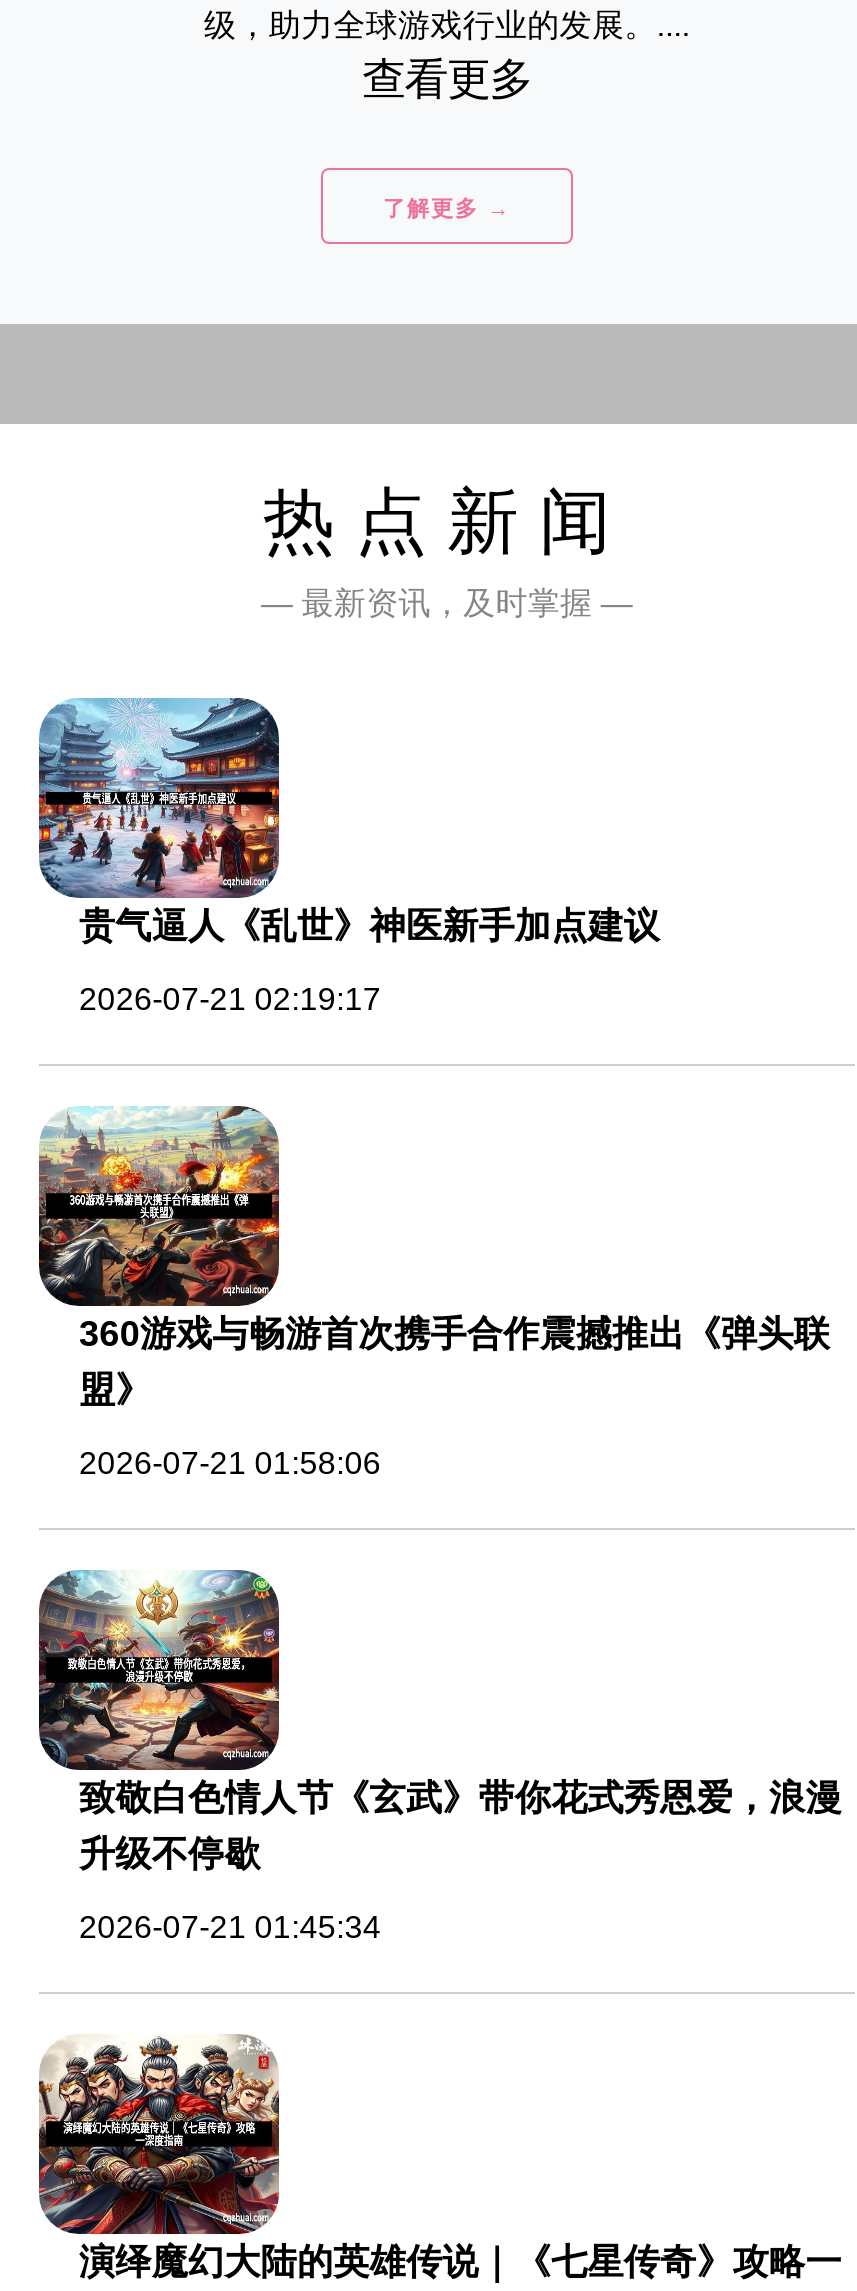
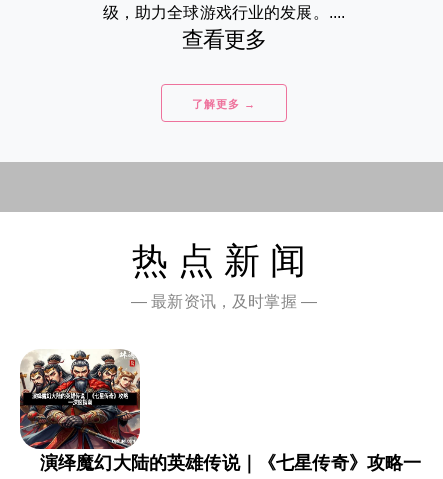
- [image]
- 贵气逼人《乱世》神医新手加点建议
- 2026-07-21 02:19:17

- [image]
- 360游戏与畅游首次携手合作震撼推出《弹头联
- 盟》
- 2026-07-21 01:58:06

- [image]
- 致敬白色情人节《玄武》带你花式秀恩爱，浪漫
- 升级不停歇
- 2026-07-21 01:45:34
